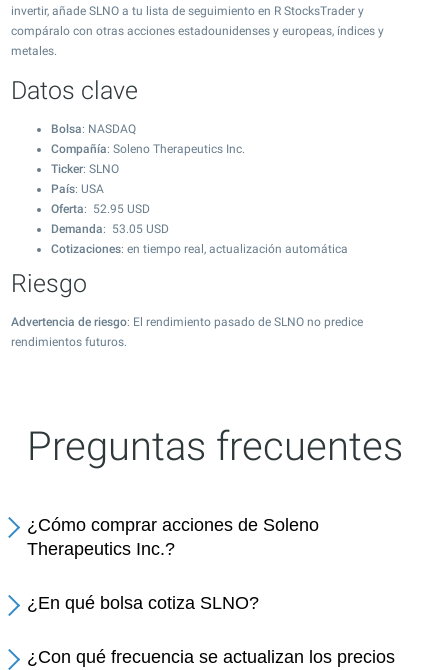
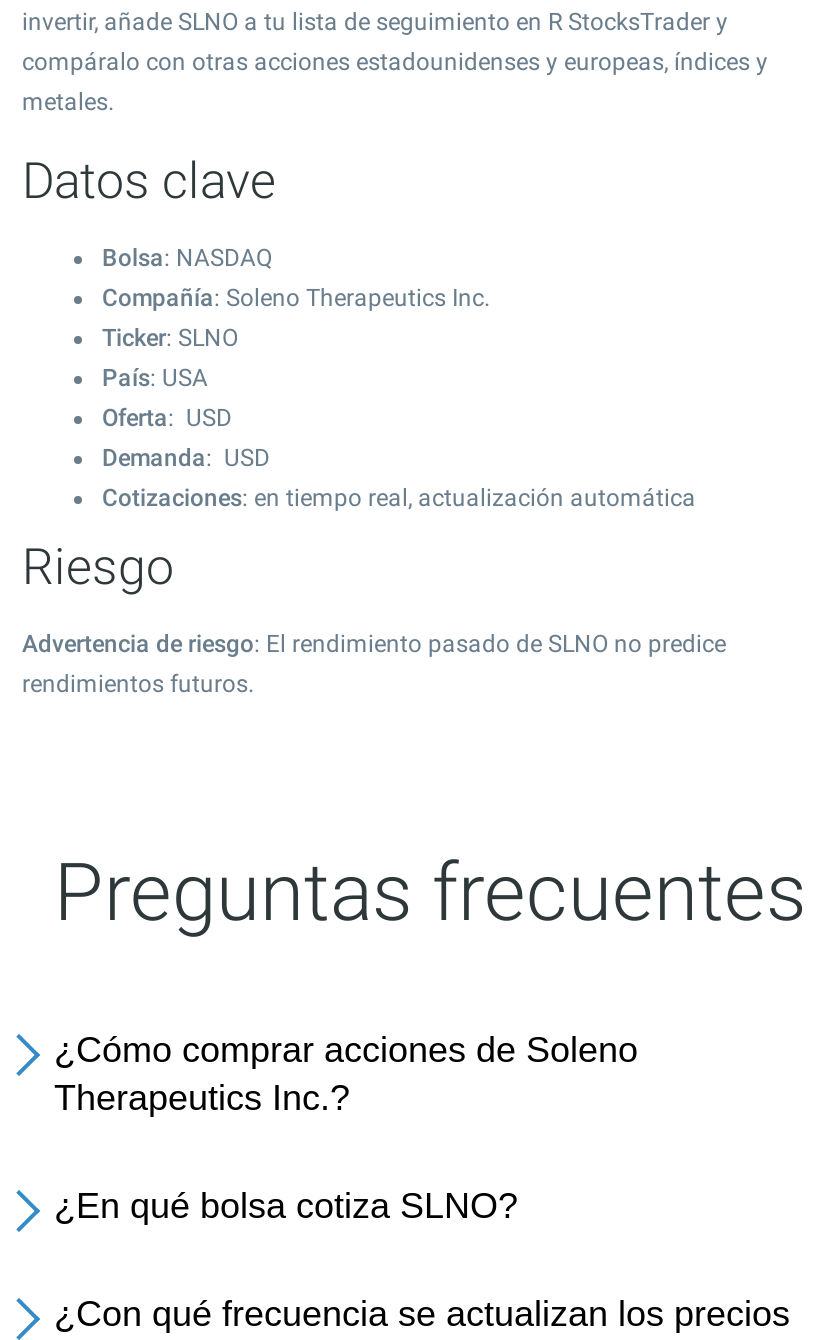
- Oferta: 52.95 USD
- Demanda: 53.05 USD
+ Oferta: USD
+ Demanda: USD
